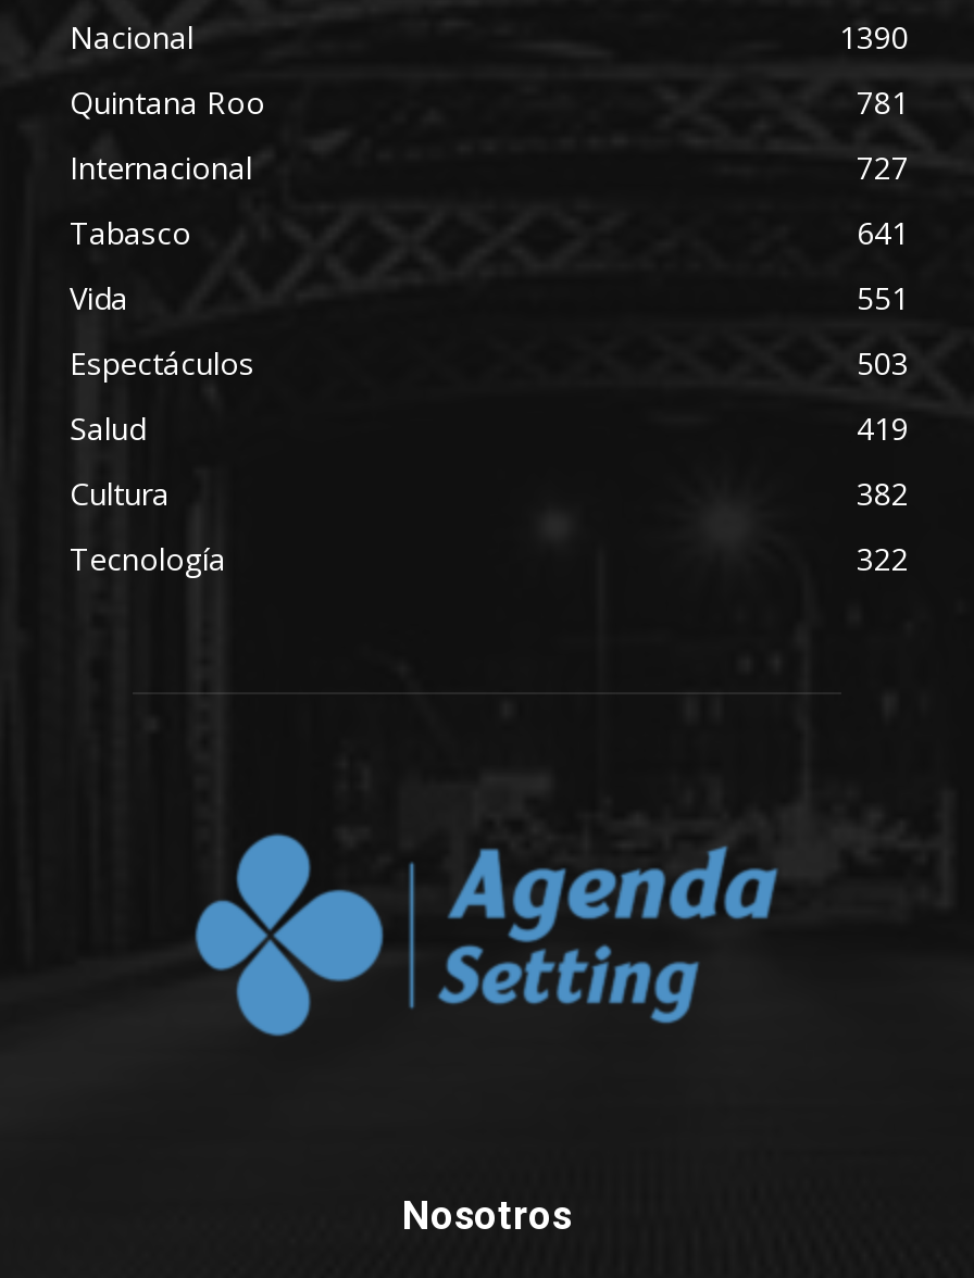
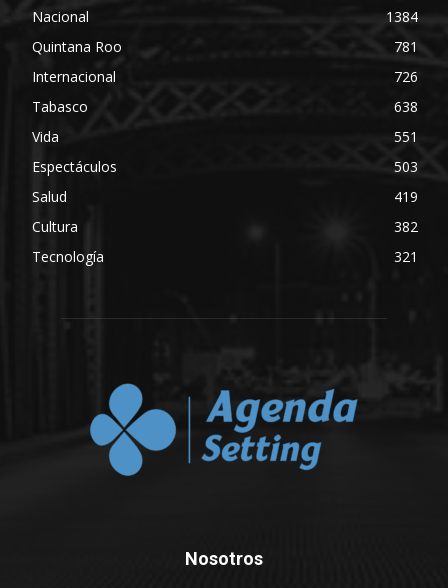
- 1390
+ 1384

- 727
+ 726

- 641
+ 638

- 322
+ 321
